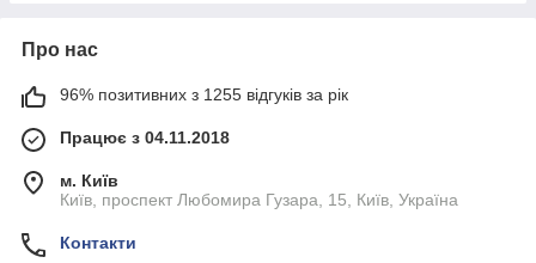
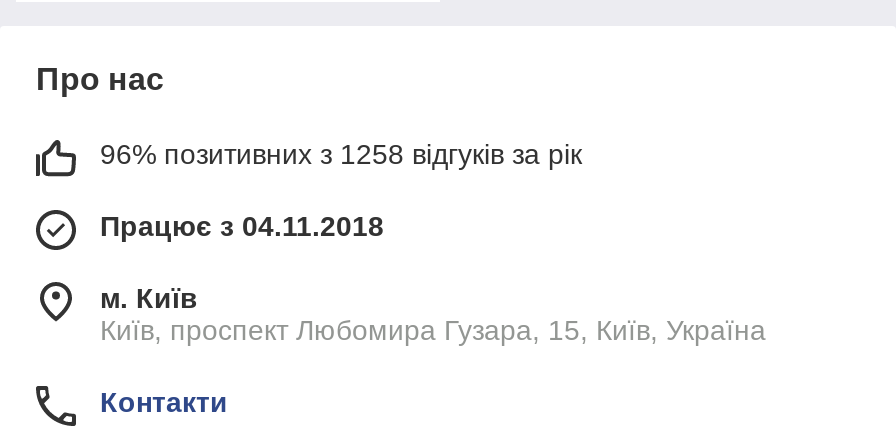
- 96% позитивних з 1255 відгуків за рік
+ 96% позитивних з 1258 відгуків за рік
